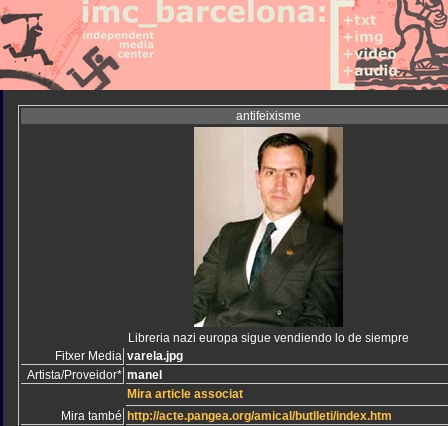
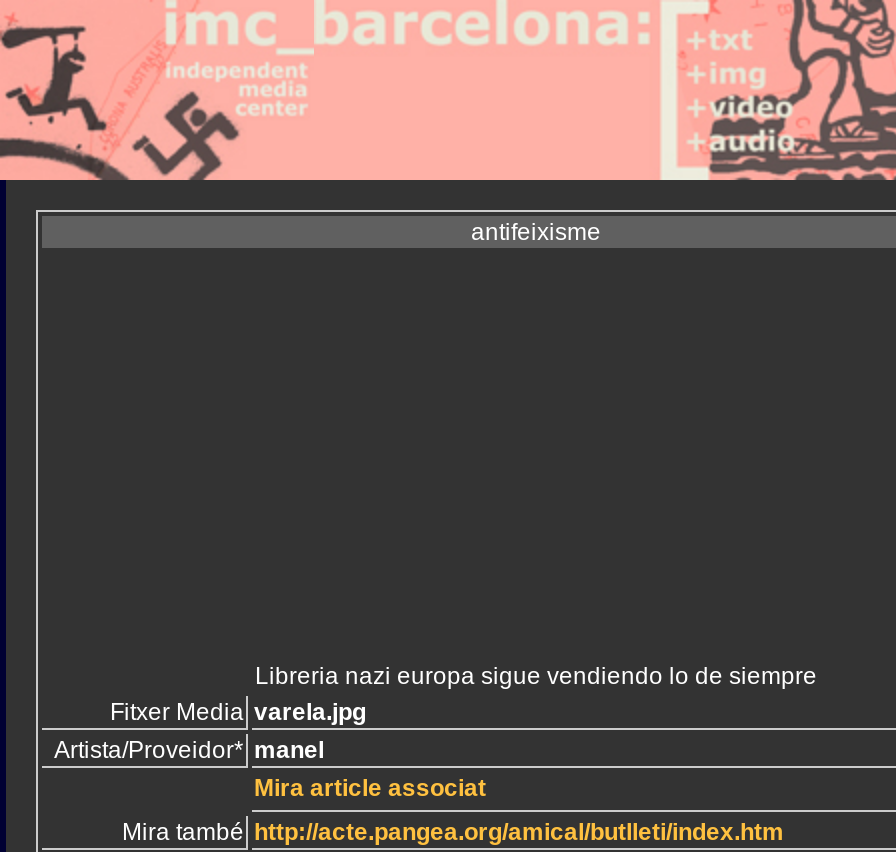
- [image]
